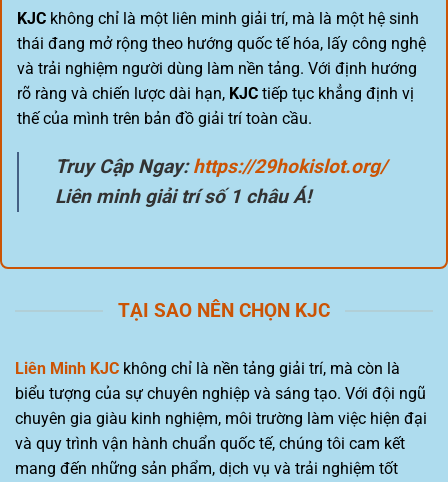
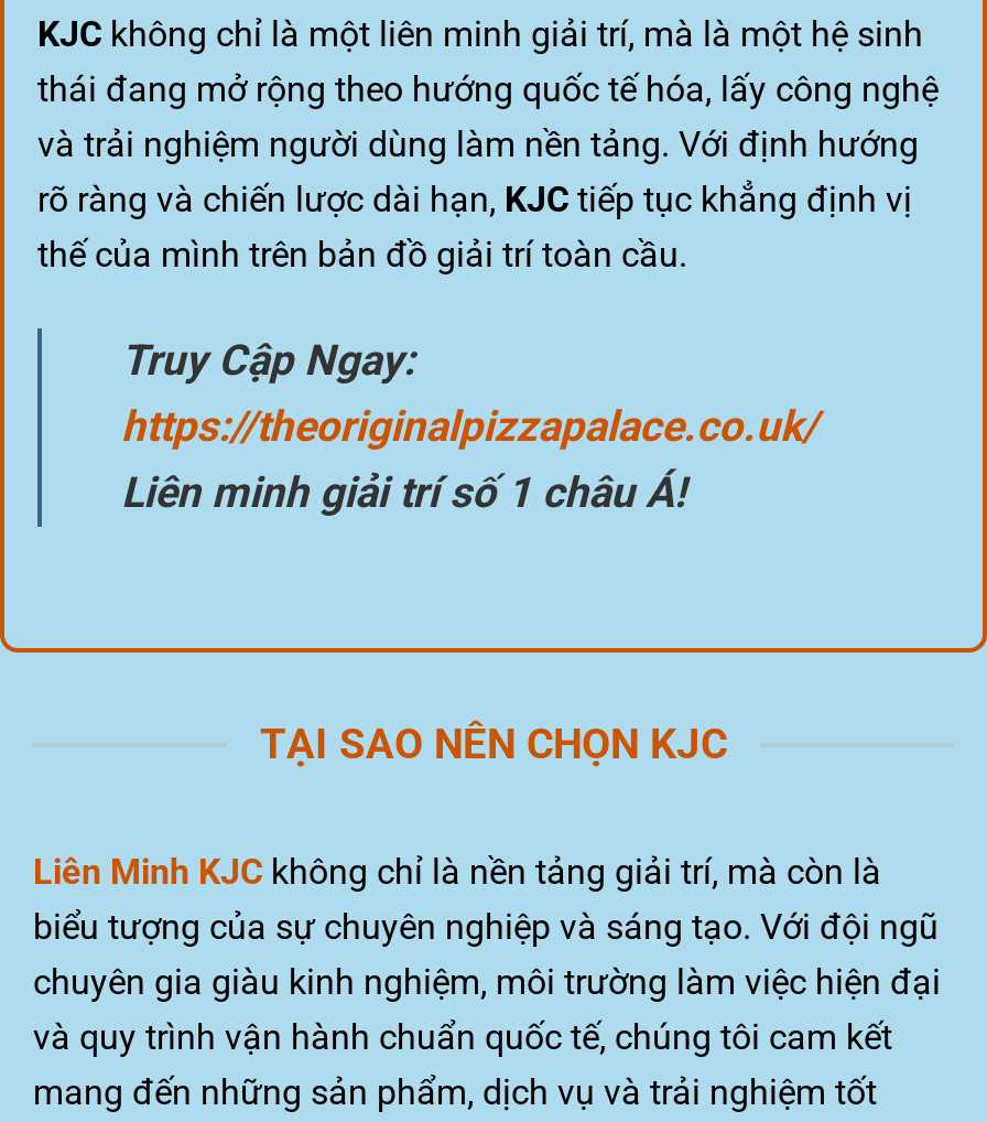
- Truy Cập Ngay: https://29hokislot.org/
+ Truy Cập Ngay:
+ https://theoriginalpizzapalace.co.uk/
